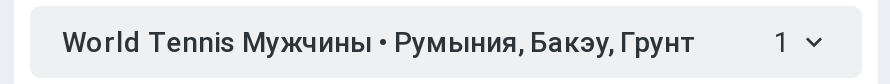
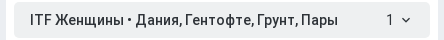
- World Tennis Мужчины • Румыния, Бакэу, Грунт
+ ITF Женщины • Дания, Гентофте, Грунт, Пары
